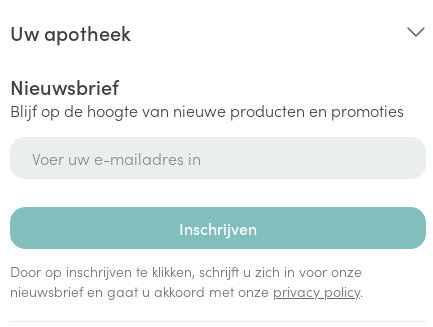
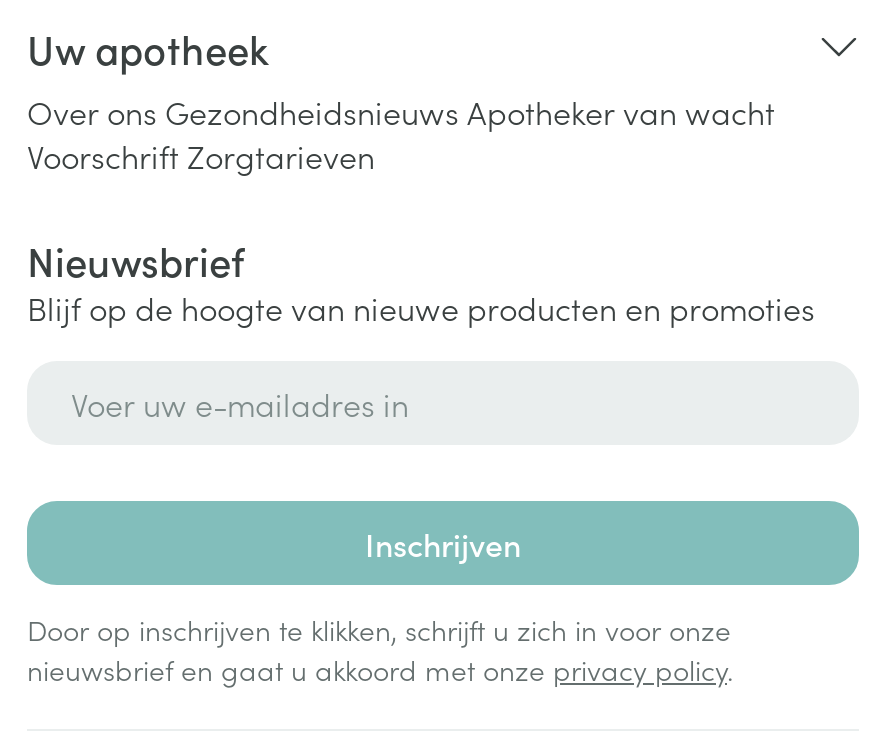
+ Over ons Gezondheidsnieuws Apotheker van wacht
+ Voorschrift Zorgtarieven
